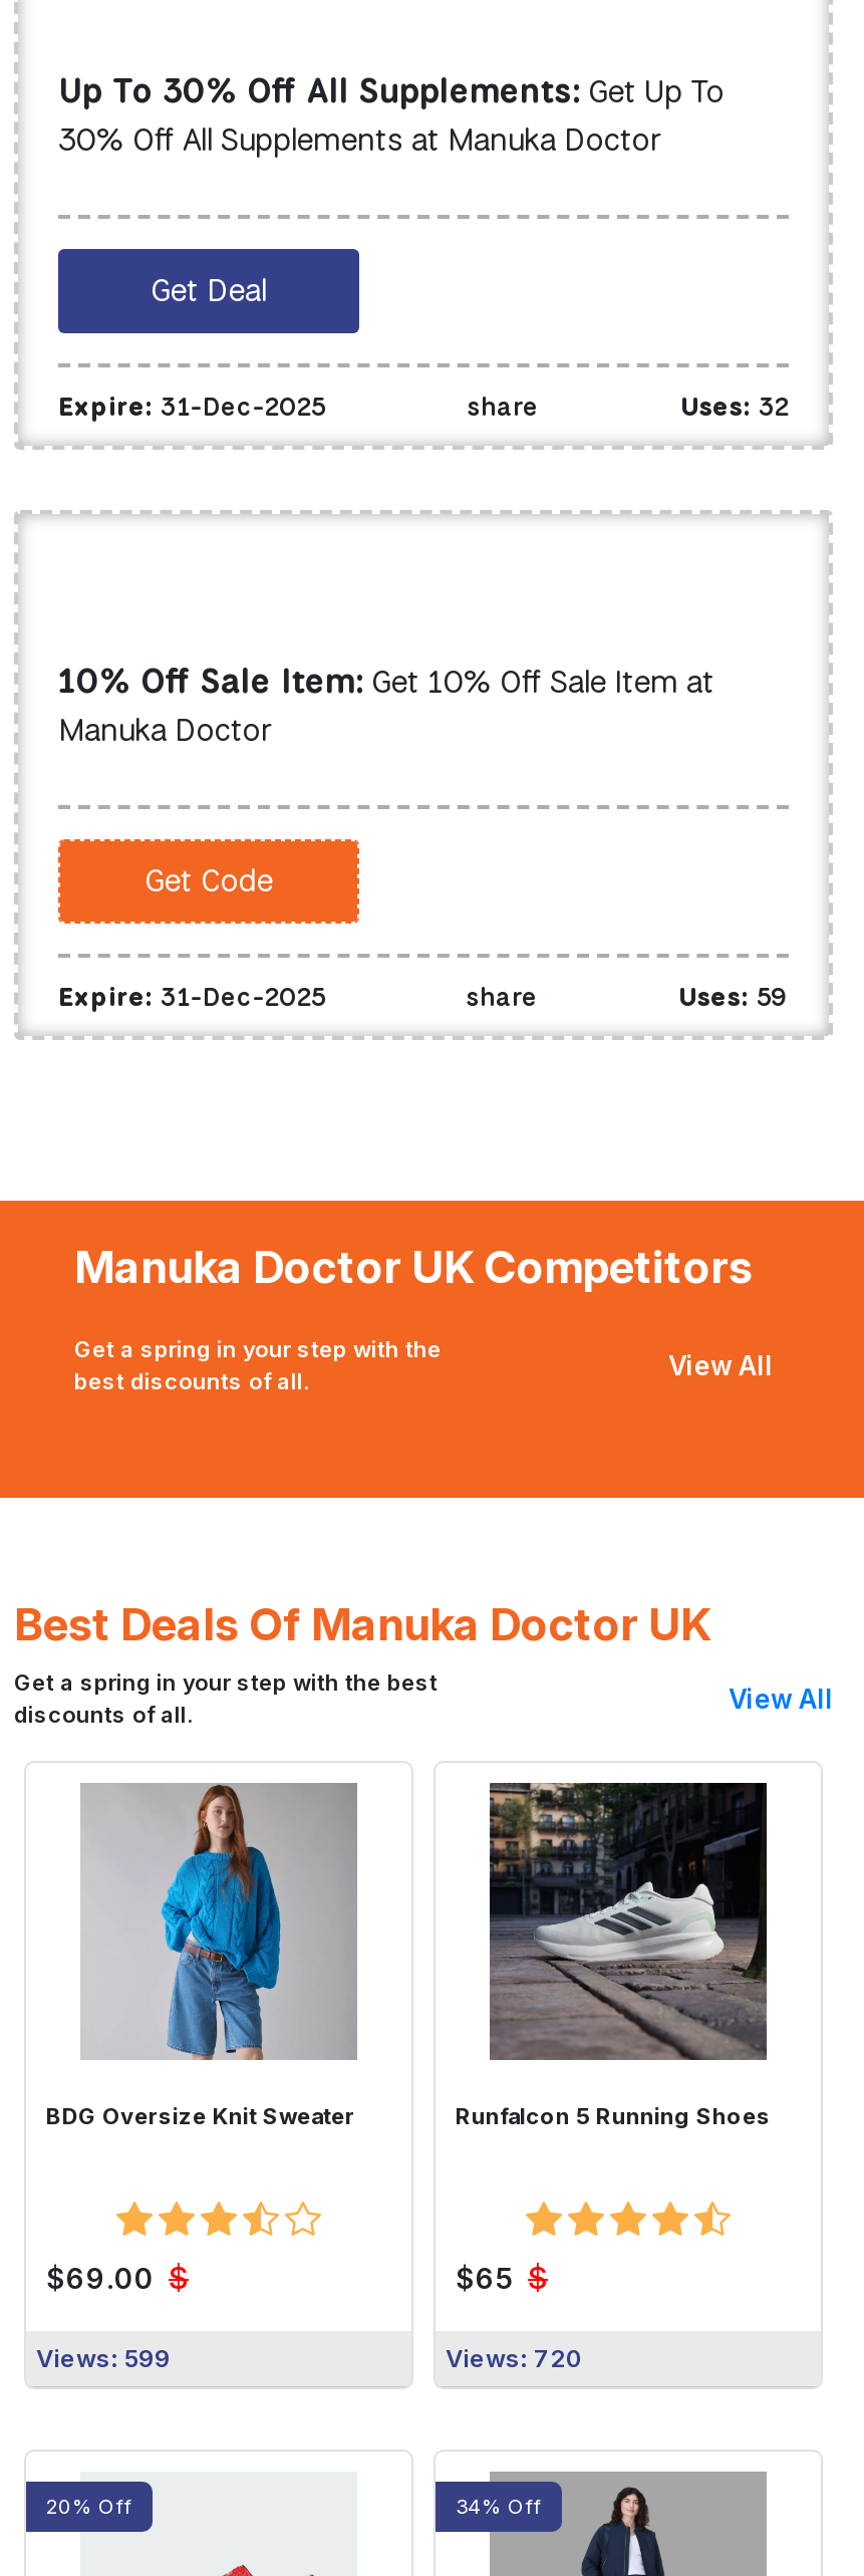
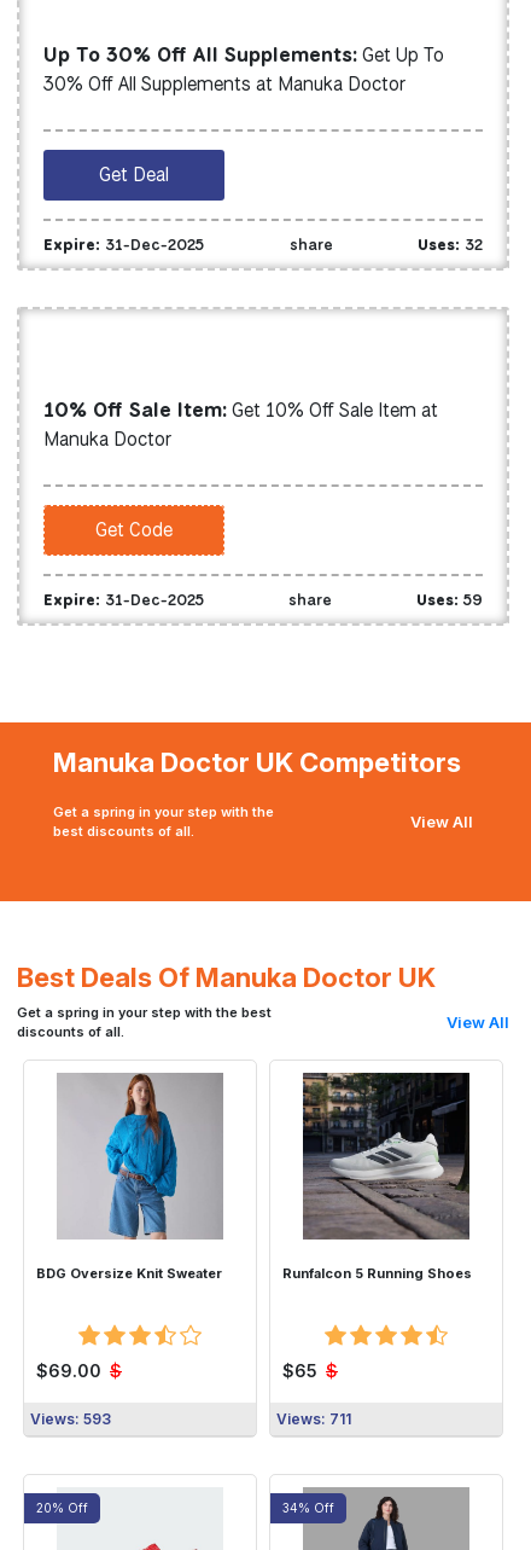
- Views: 599
+ Views: 593

- Views: 720
+ Views: 711
